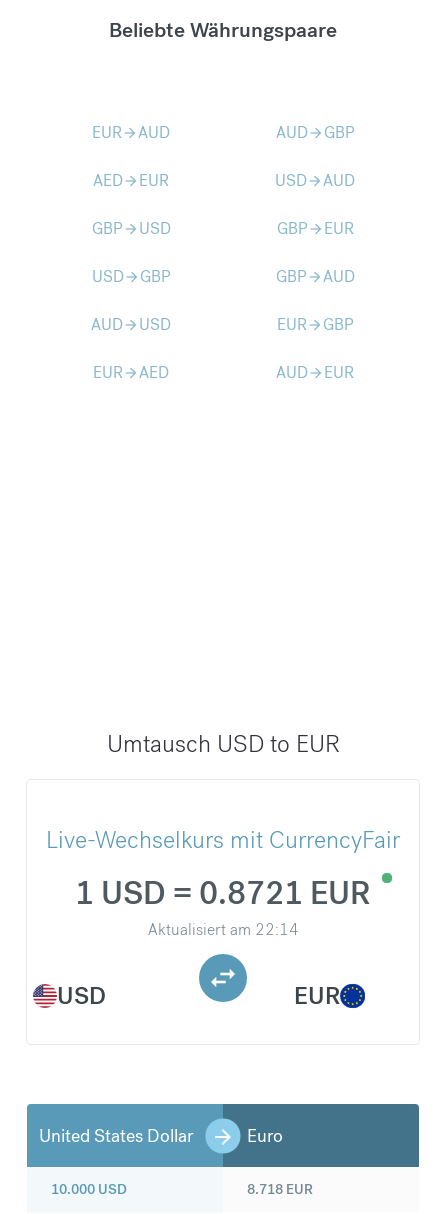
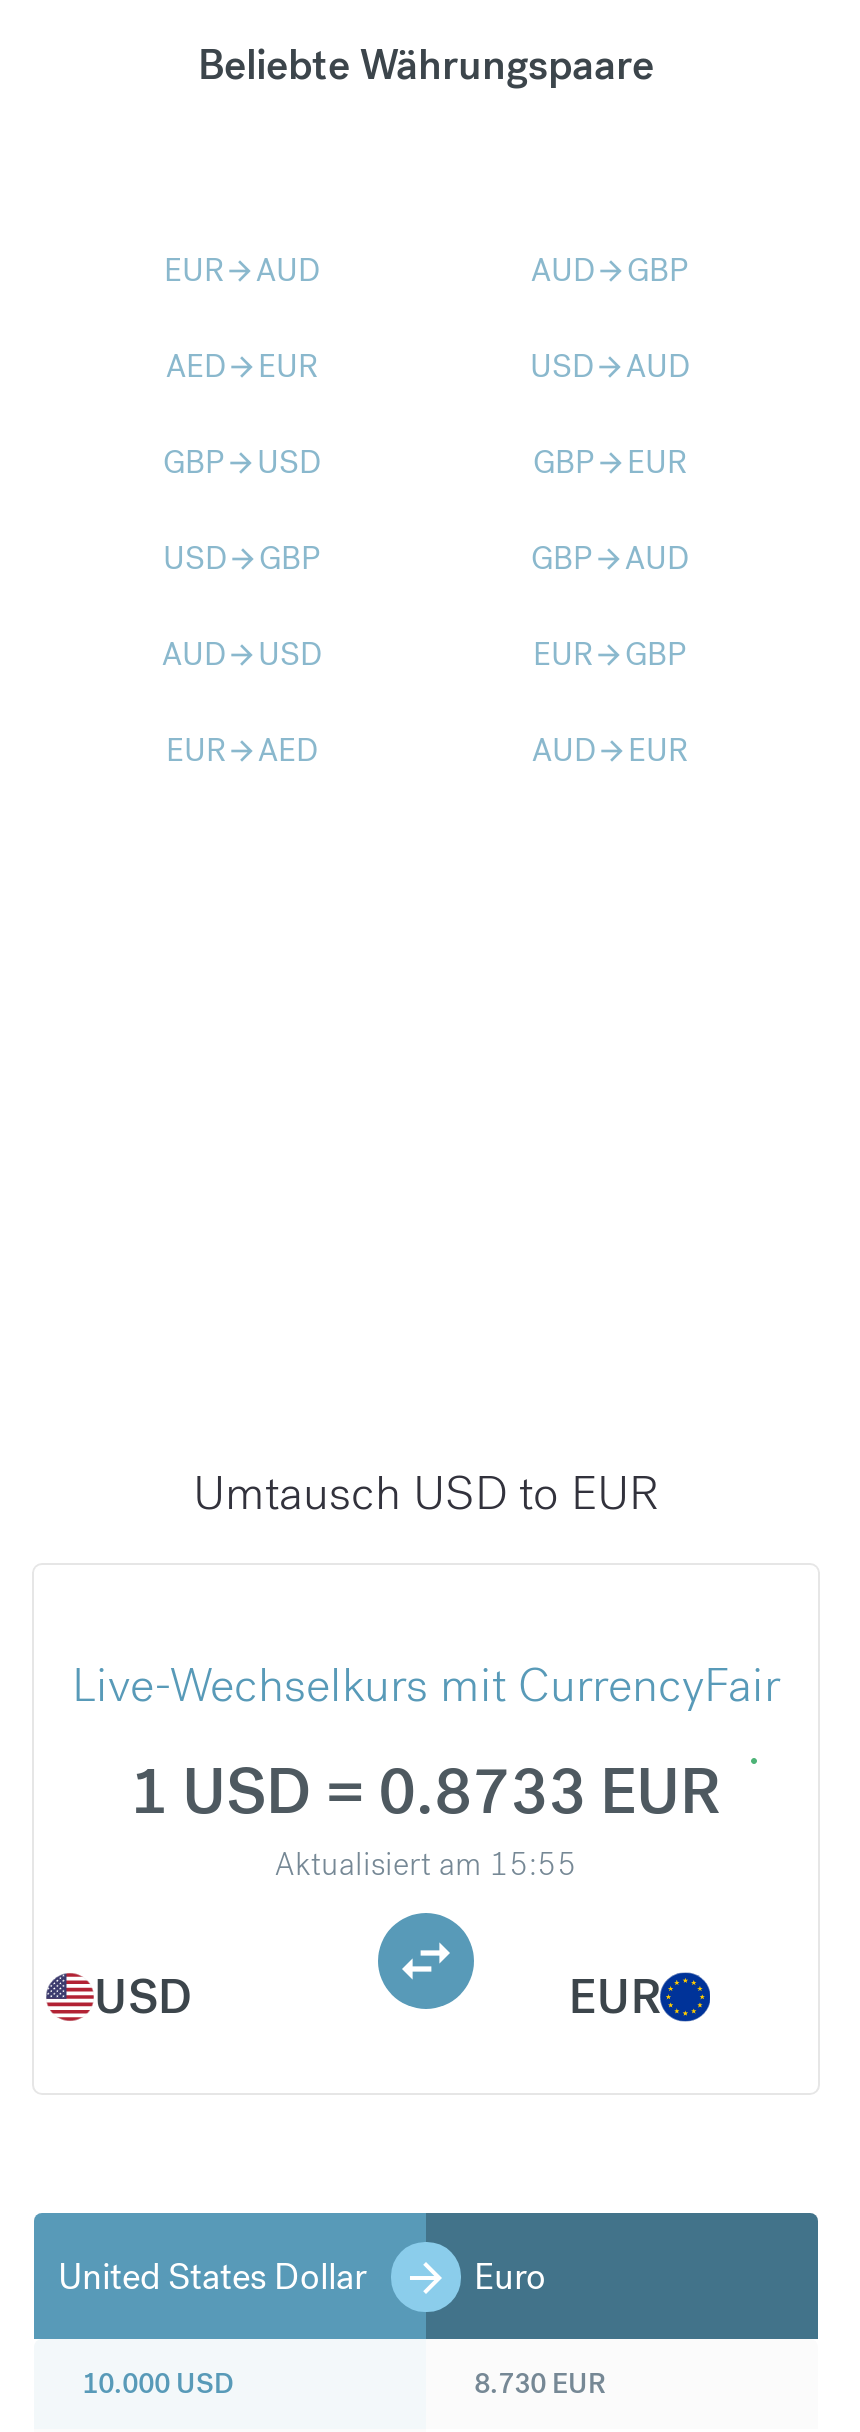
- 1 USD = 0.8721 EUR
+ 1 USD = 0.8733 EUR

- Aktualisiert am 22:14
+ Aktualisiert am 15:55

- 8.718 EUR
+ 8.730 EUR
